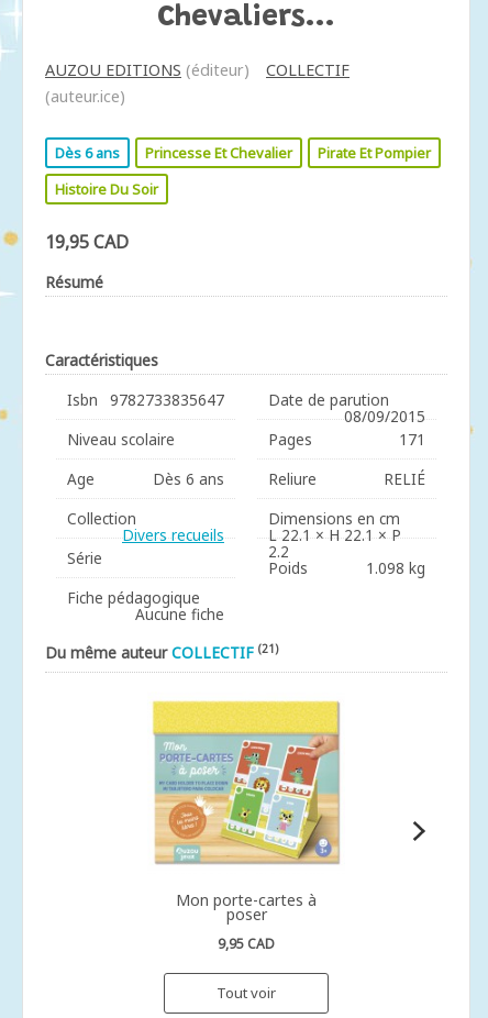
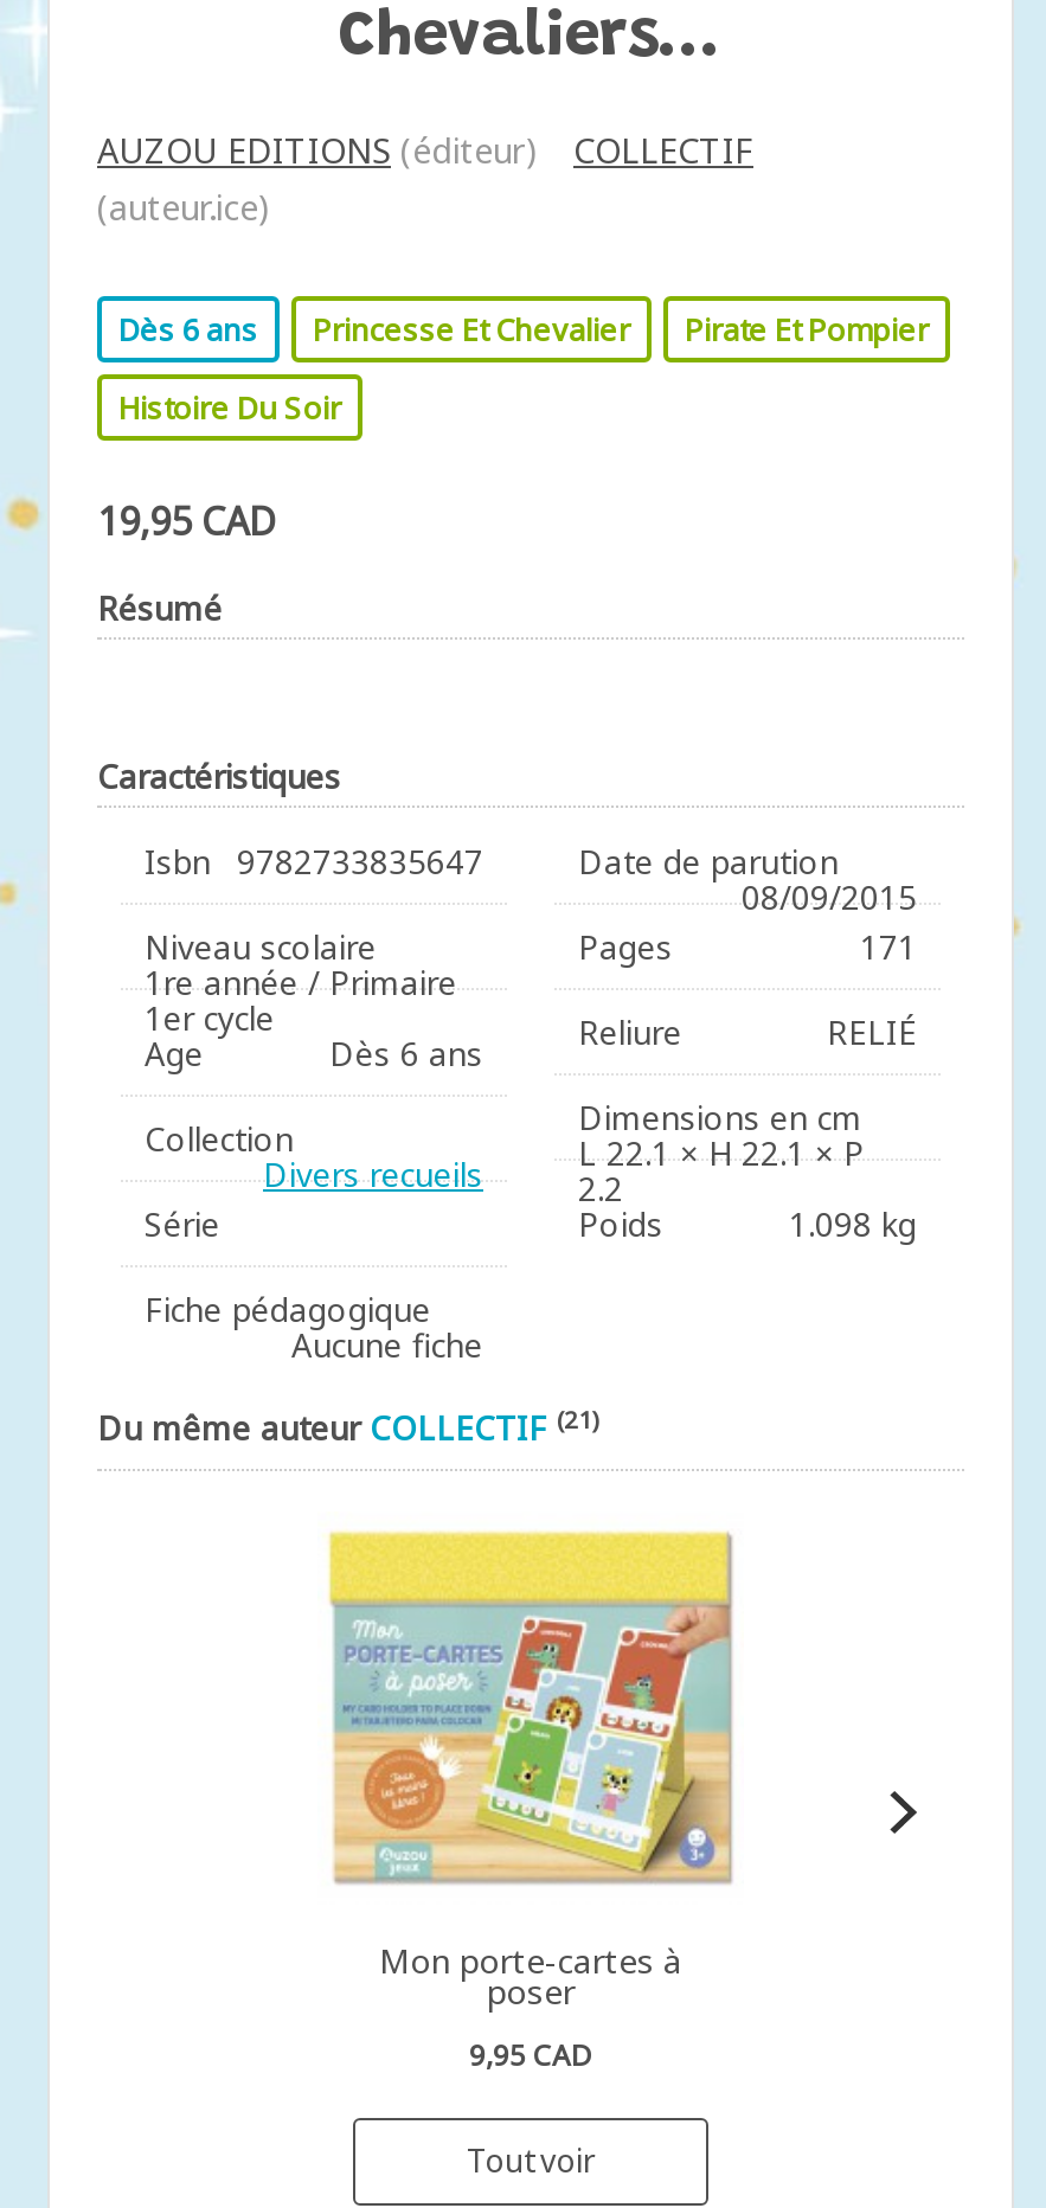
+ 1re année / Primaire
+ 1er cycle
